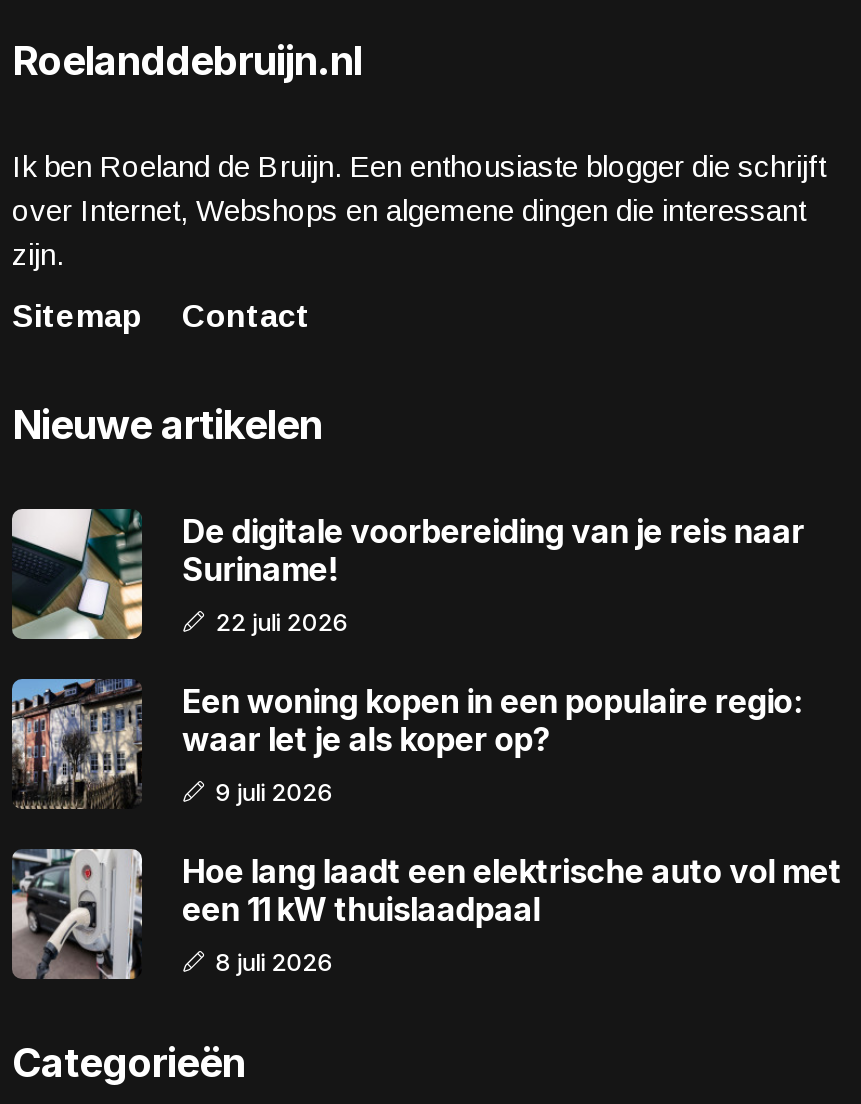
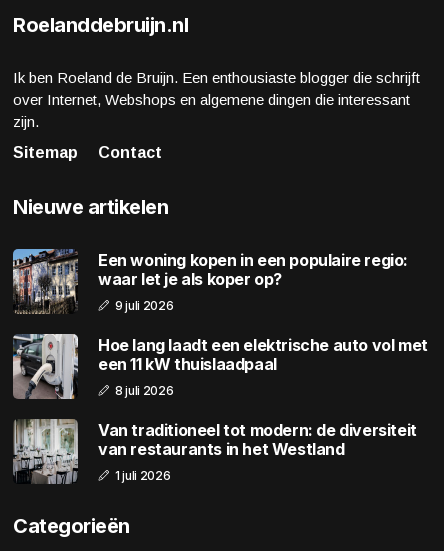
- [image]
- De digitale voorbereiding van je reis naar
- Suriname!
- 22 juli 2026

moved up: [image] | Een woning kopen in een populaire regio: | waar let je als koper op? | 9 juli 2026 | Hoe lang laadt een elektrische auto vol met | 8 juli 2026

+ [image]
+ Van traditioneel tot modern: de diversiteit
+ van restaurants in het Westland
+ 1 juli 2026
